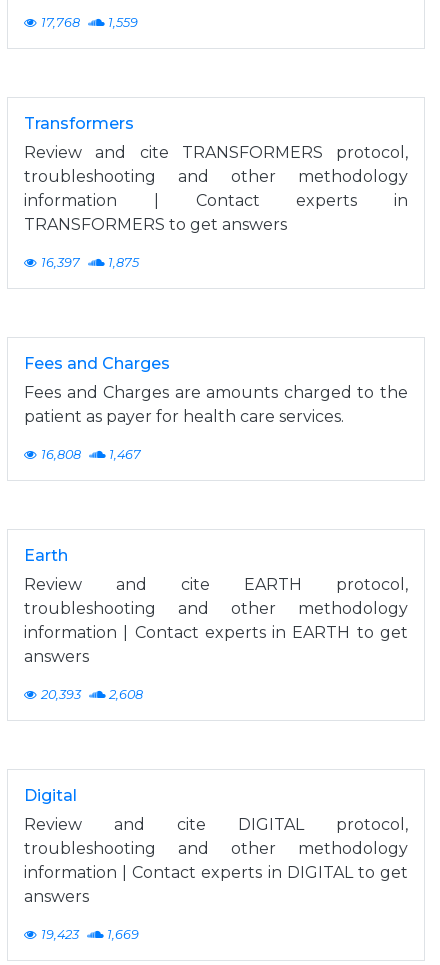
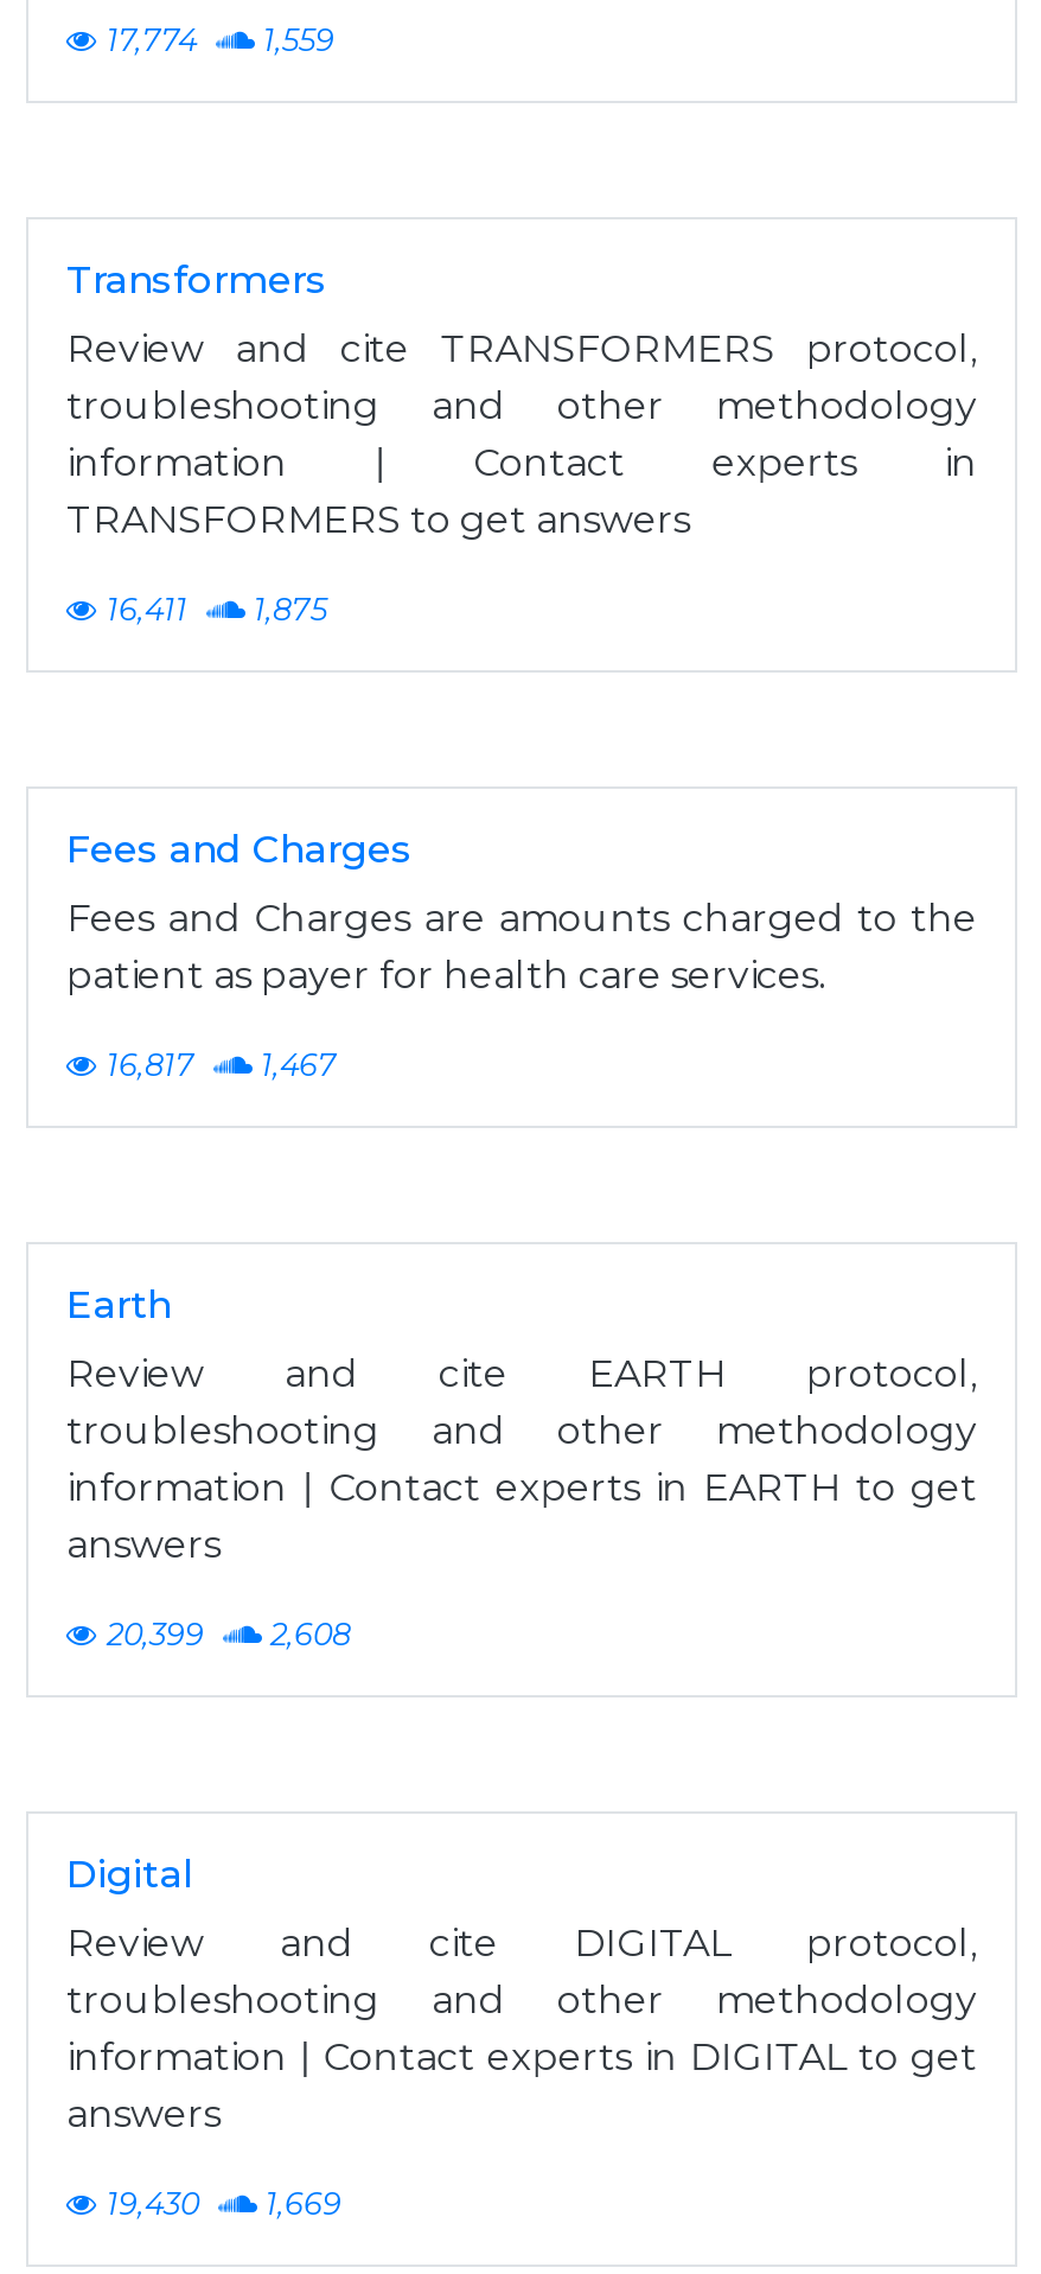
- 17,768 1,559
+ 17,774 1,559

- 16,397 1,875
+ 16,411 1,875

- 16,808 1,467
+ 16,817 1,467

- 20,393 2,608
+ 20,399 2,608

- 19,423 1,669
+ 19,430 1,669
